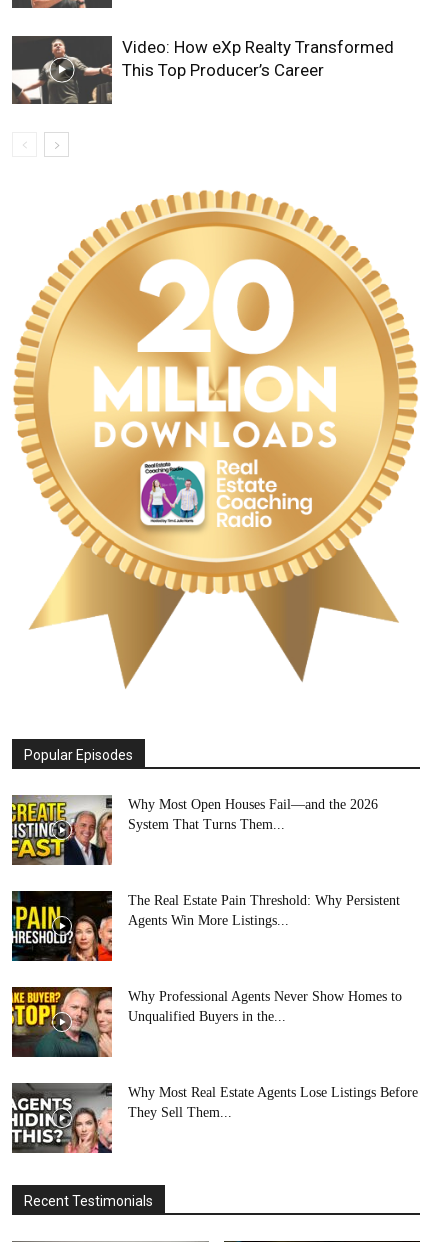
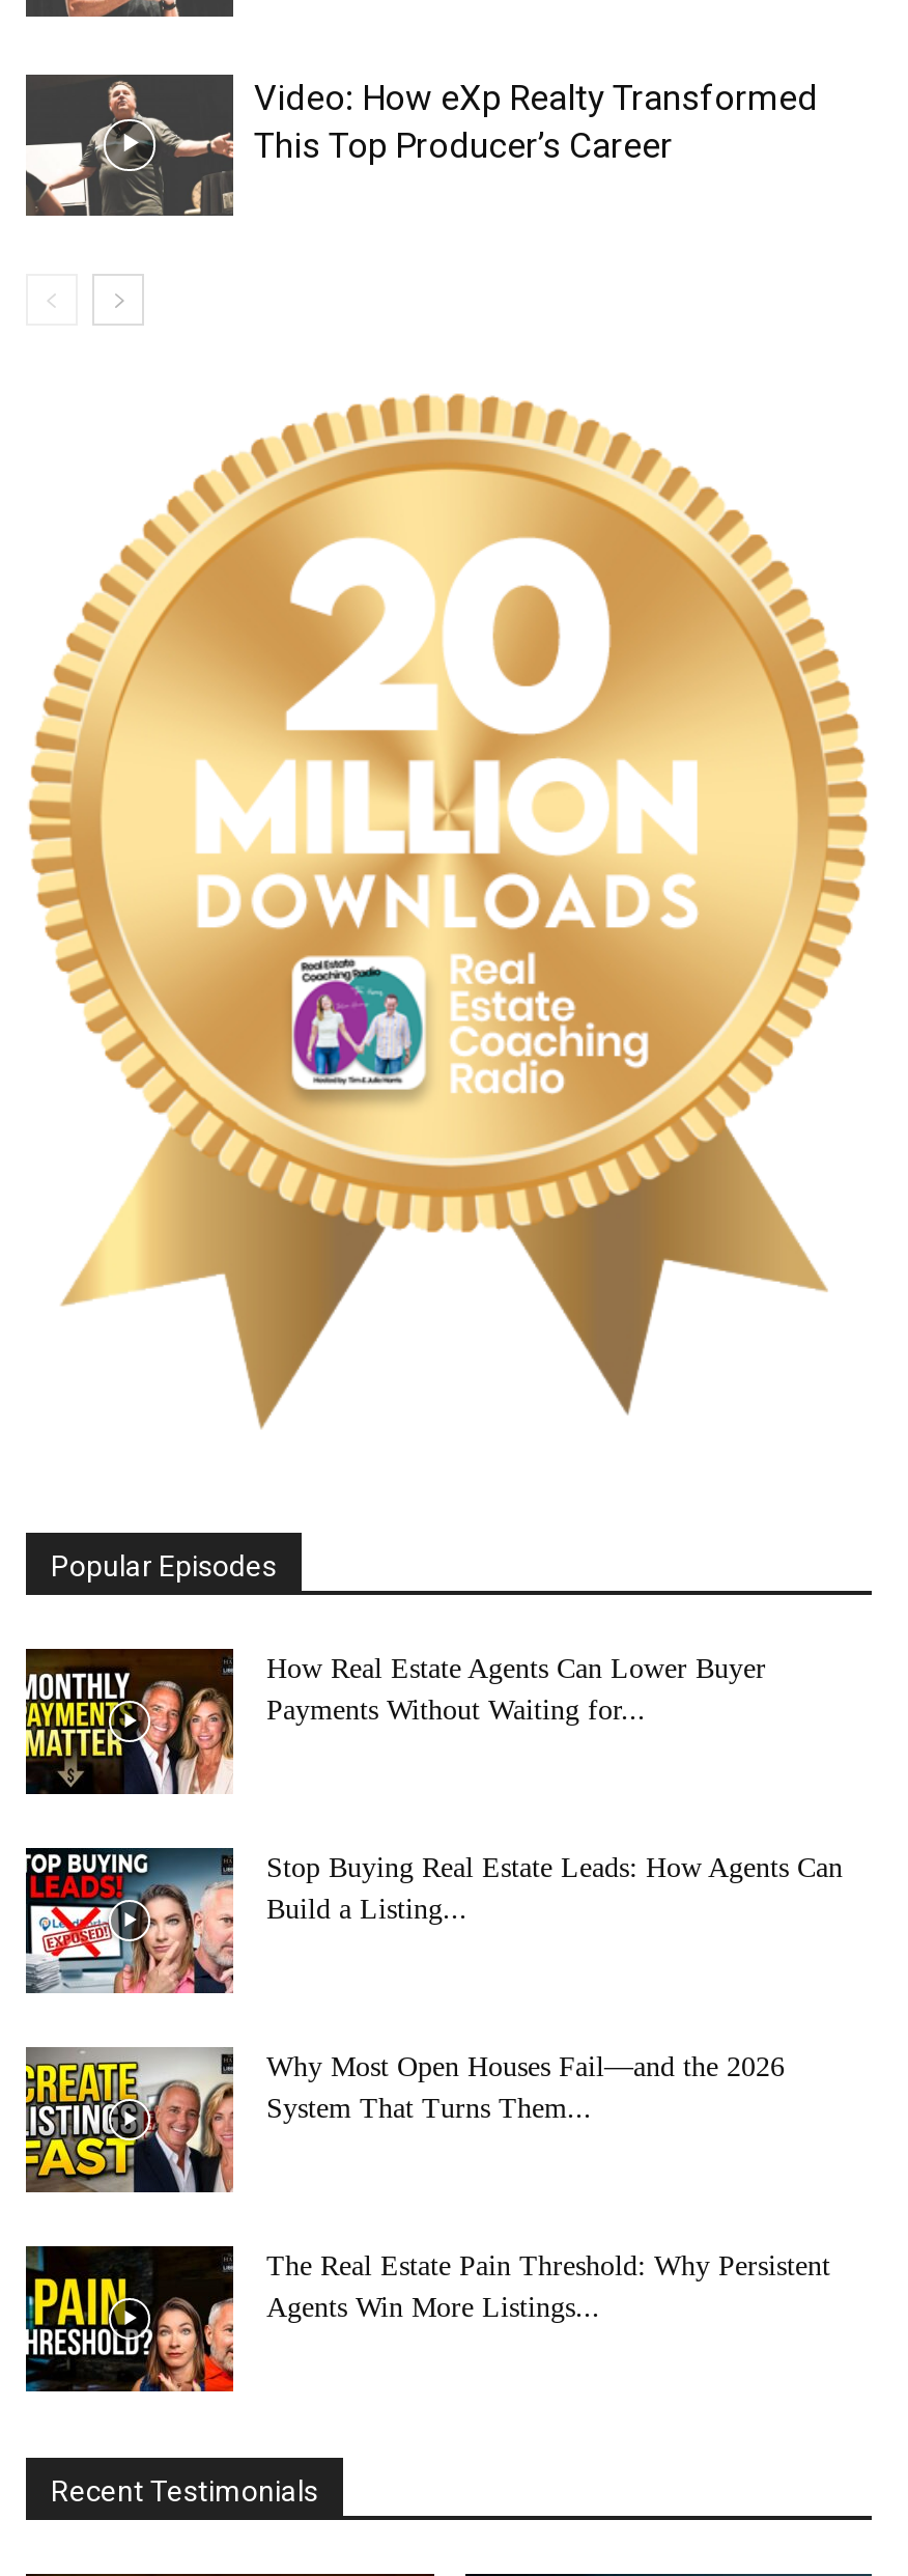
+ [image]
+ How Real Estate Agents Can Lower Buyer
+ Payments Without Waiting for...

+ [image]
+ Stop Buying Real Estate Leads: How Agents Can
+ Build a Listing...

moved down: [image] | Why Most Open Houses Fail—and the 2026 | System That Turns Them... | The Real Estate Pain Threshold: Why Persistent | Agents Win More Listings...

- [image]
- Why Professional Agents Never Show Homes to
- Unqualified Buyers in the...

- [image]
- Why Most Real Estate Agents Lose Listings Before
- They Sell Them...
